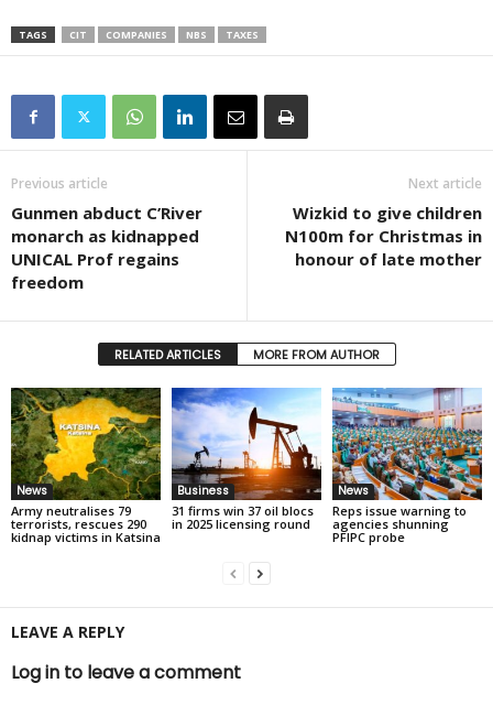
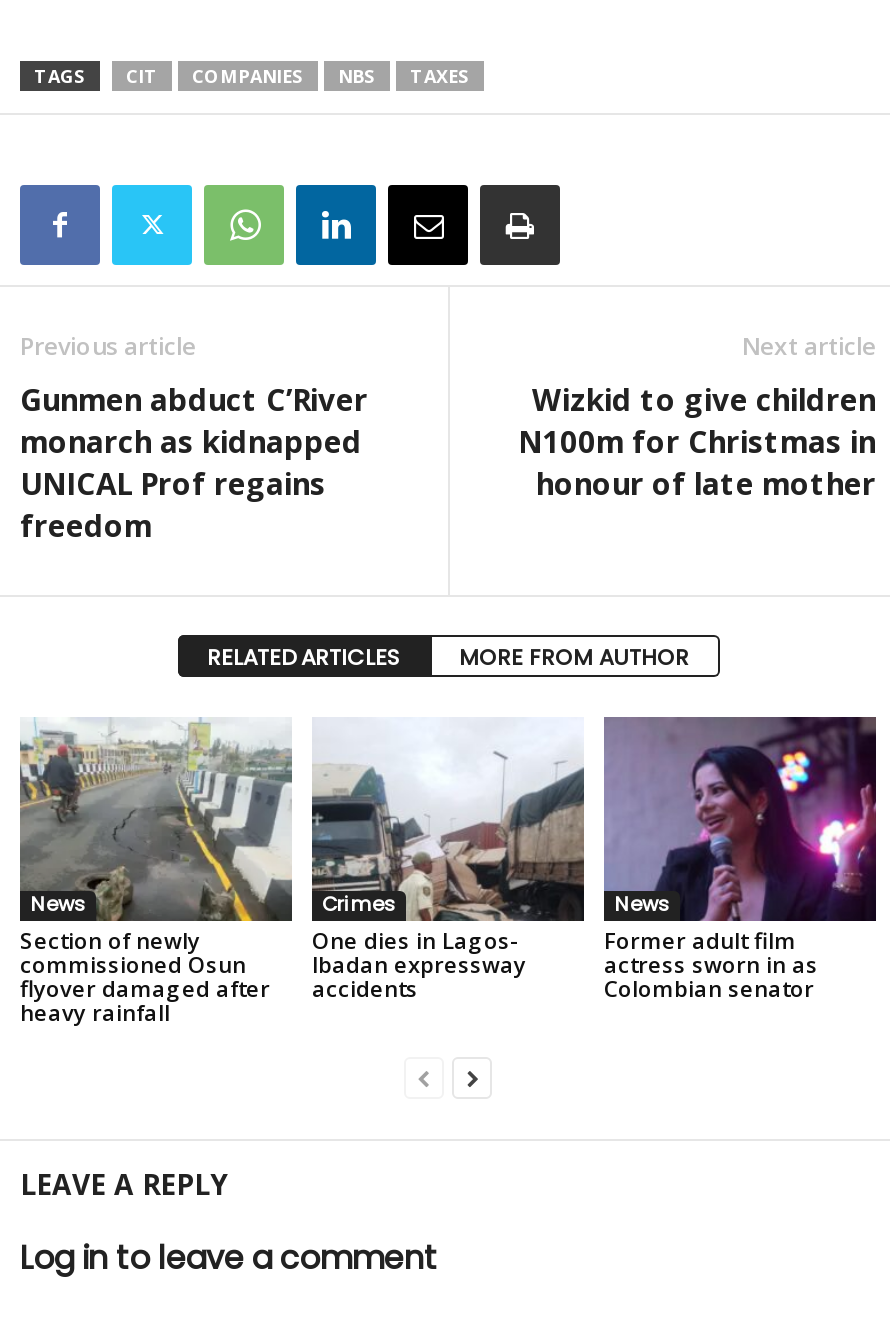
- [image]
- Army neutralises 79
- terrorists, rescues 290
- kidnap victims in Katsina
+ [image]
+ Section of newly
+ commissioned Osun
+ flyover damaged after
+ heavy rainfall

- [image]
- Business
- 31 firms win 37 oil blocs
- in 2025 licensing round
+ [image]
+ Crimes
+ One dies in Lagos-
+ Ibadan expressway
+ accidents

- [image]
- Reps issue warning to
- agencies shunning
- PFIPC probe
+ [image]
+ Former adult film
+ actress sworn in as
+ Colombian senator
